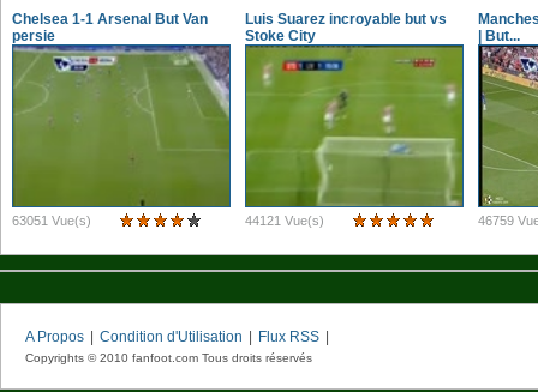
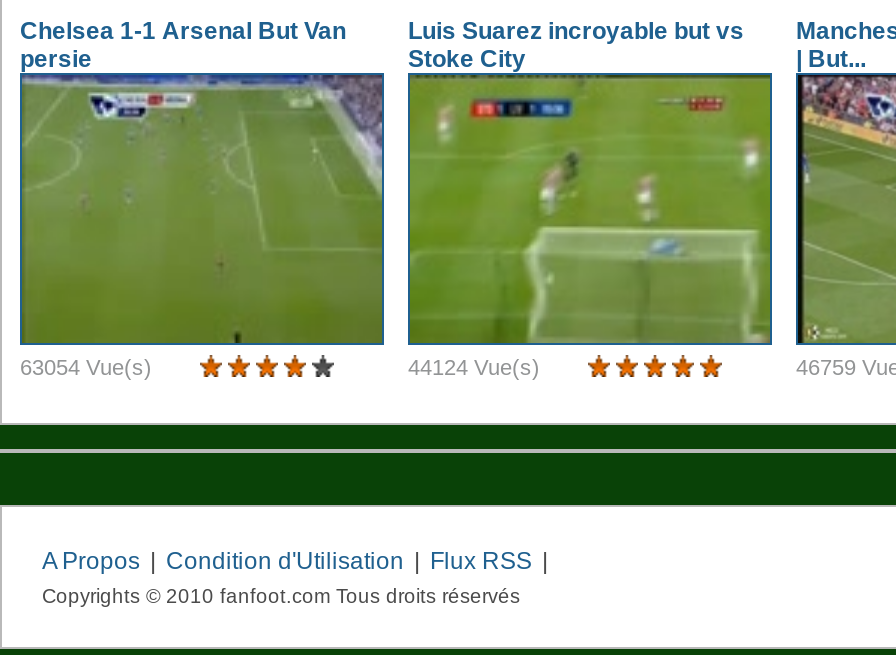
- 63051 Vue(s)
+ 63054 Vue(s)

- 44121 Vue(s)
+ 44124 Vue(s)
